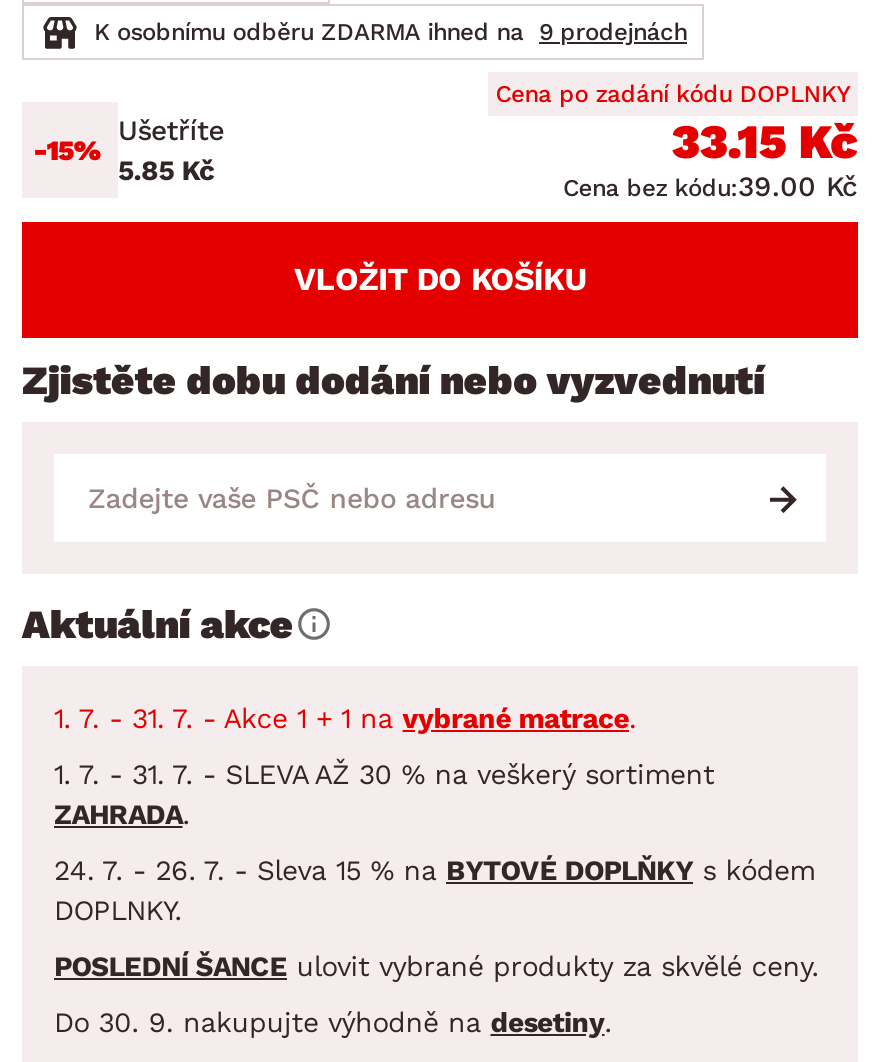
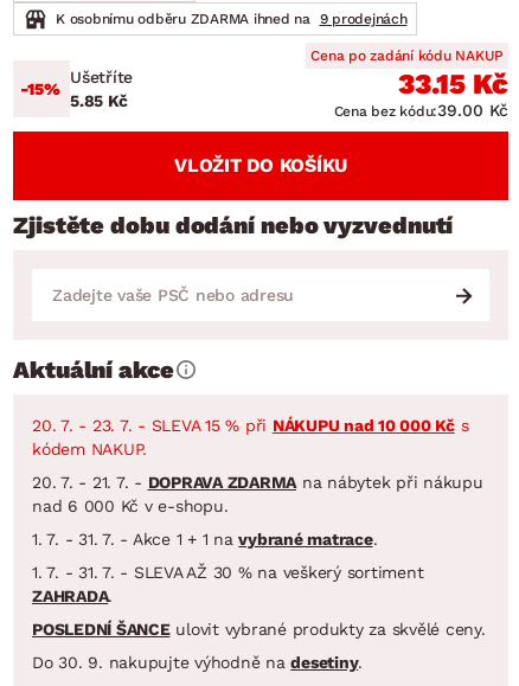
- Cena po zadání kódu DOPLNKY
+ Cena po zadání kódu NAKUP

+ 20. 7. - 23. 7. - SLEVA 15 % při NÁKUPU nad 10 000 Kč s
+ kódem NAKUP.
+ 20. 7. - 21. 7. - DOPRAVA ZDARMA na nábytek při nákupu
+ nad 6 000 Kč v e-shopu.

moved down: 1. 7. - 31. 7. - Akce 1 + 1 na vybrané matrace. | 1. 7. - 31. 7. - SLEVA AŽ 30 % na veškerý sortiment | ZAHRADA.

- 24. 7. - 26. 7. - Sleva 15 % na BYTOVÉ DOPLŇKY s kódem
- DOPLNKY.
